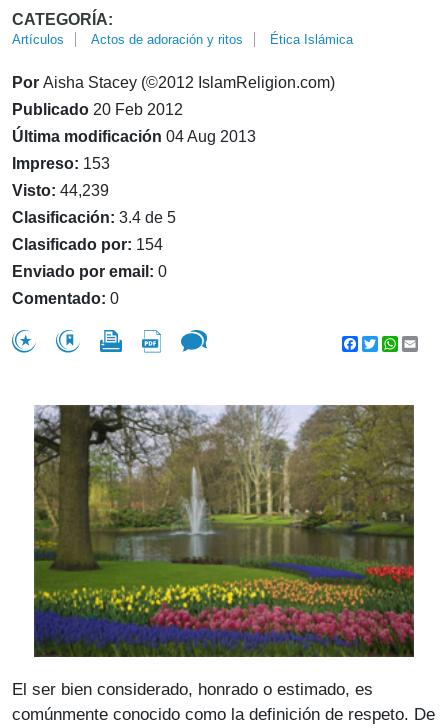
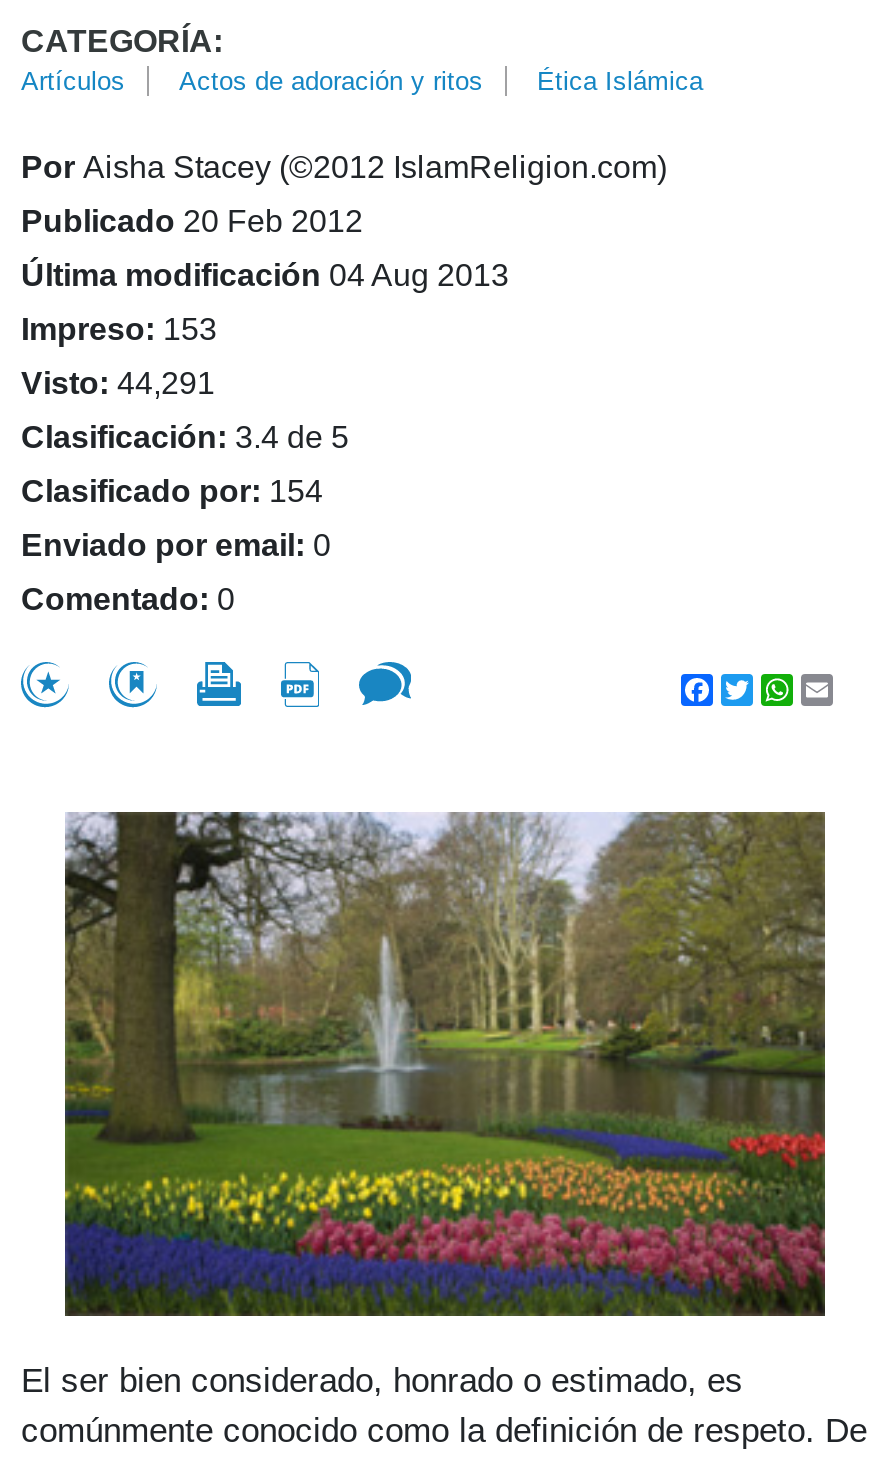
- Visto: 44,239
+ Visto: 44,291
